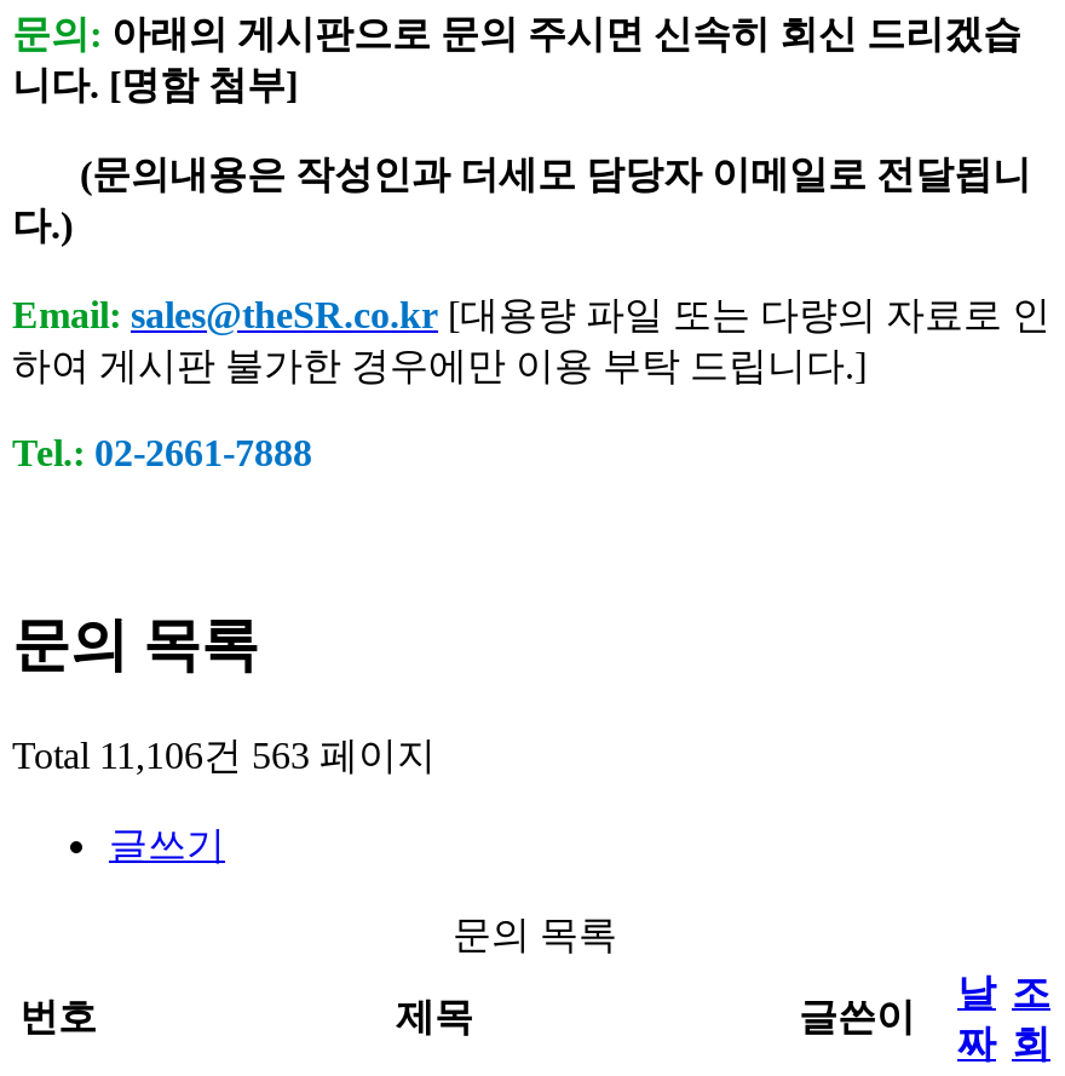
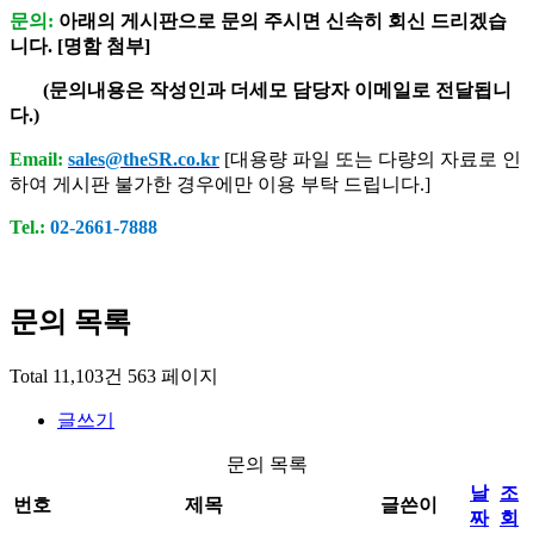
- Total 11,106건 563 페이지
+ Total 11,103건 563 페이지
